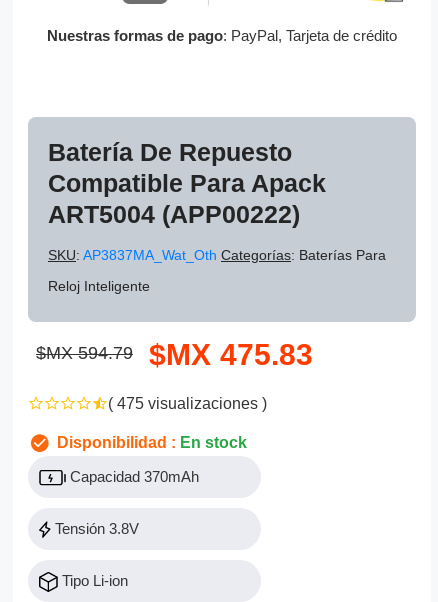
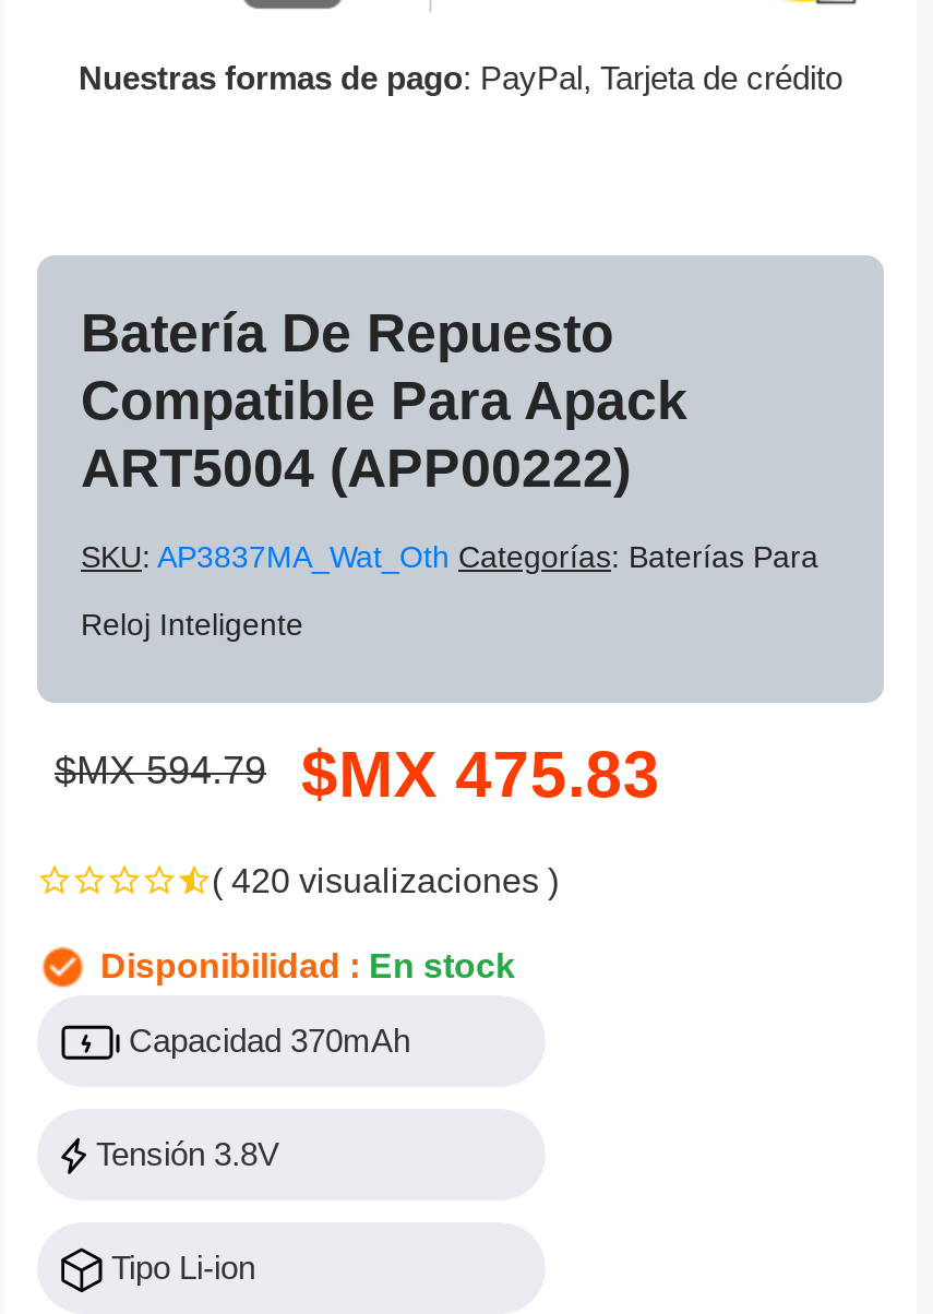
- ( 475 visualizaciones )
+ ( 420 visualizaciones )
